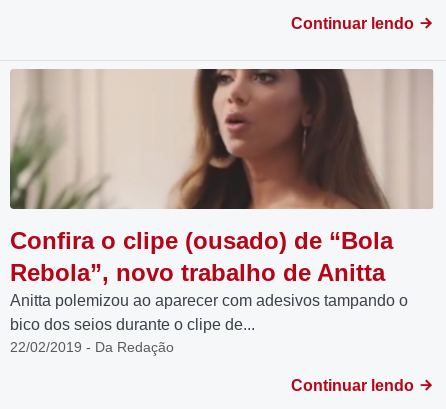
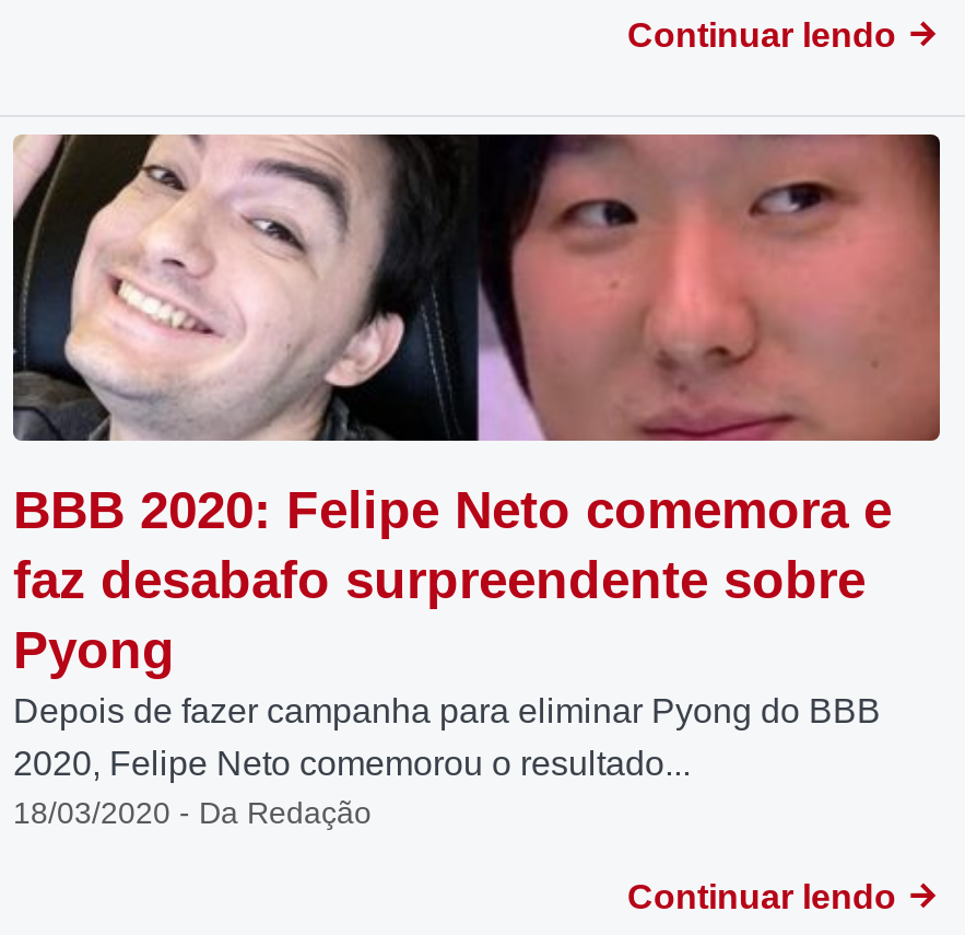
- [image]
- Confira o clipe (ousado) de “Bola
- Rebola”, novo trabalho de Anitta
- Anitta polemizou ao aparecer com adesivos tampando o
- bico dos seios durante o clipe de...
- 22/02/2019 - Da Redação
+ [image]
+ BBB 2020: Felipe Neto comemora e
+ faz desabafo surpreendente sobre
+ Pyong
+ Depois de fazer campanha para eliminar Pyong do BBB
+ 2020, Felipe Neto comemorou o resultado...
+ 18/03/2020 - Da Redação
